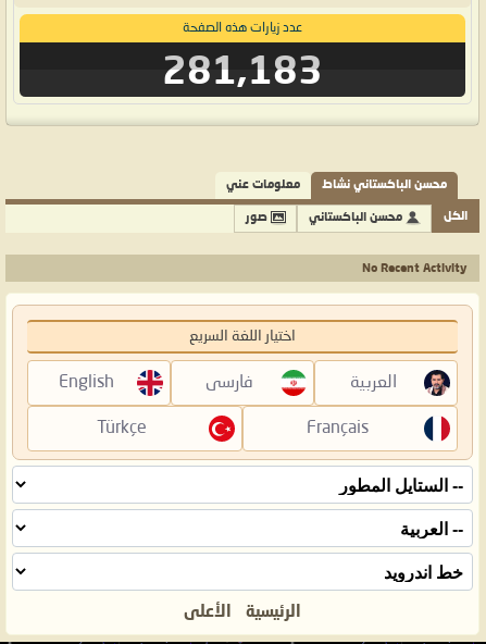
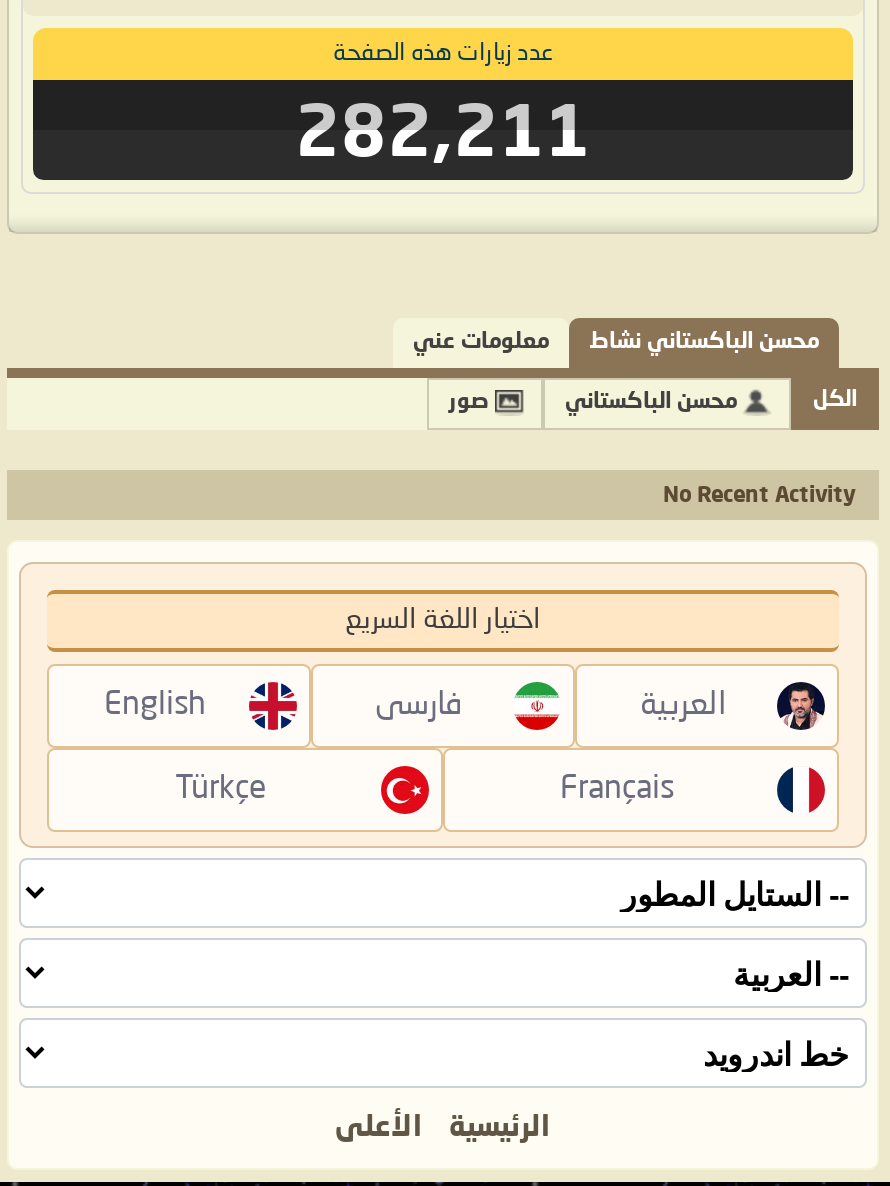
- 281,183
+ 282,211
